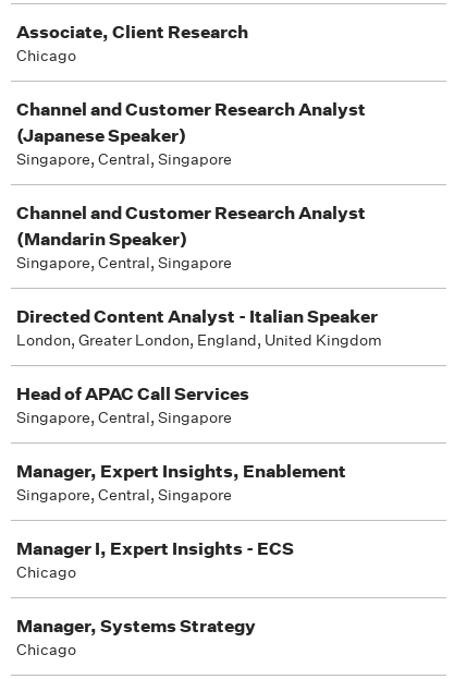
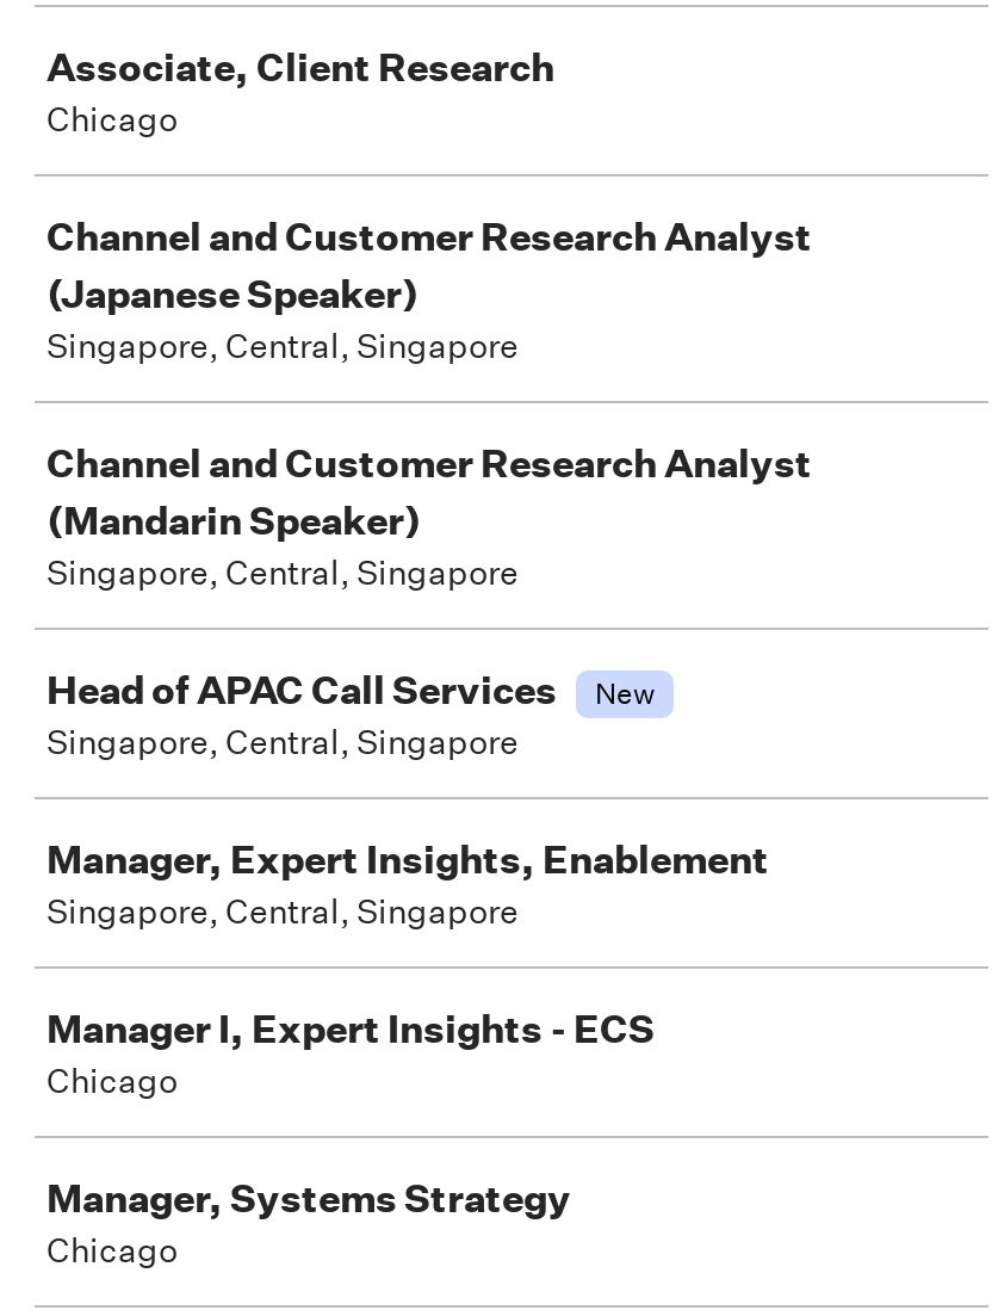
- Directed Content Analyst - Italian Speaker
- London, Greater London, England, United Kingdom

+ New
